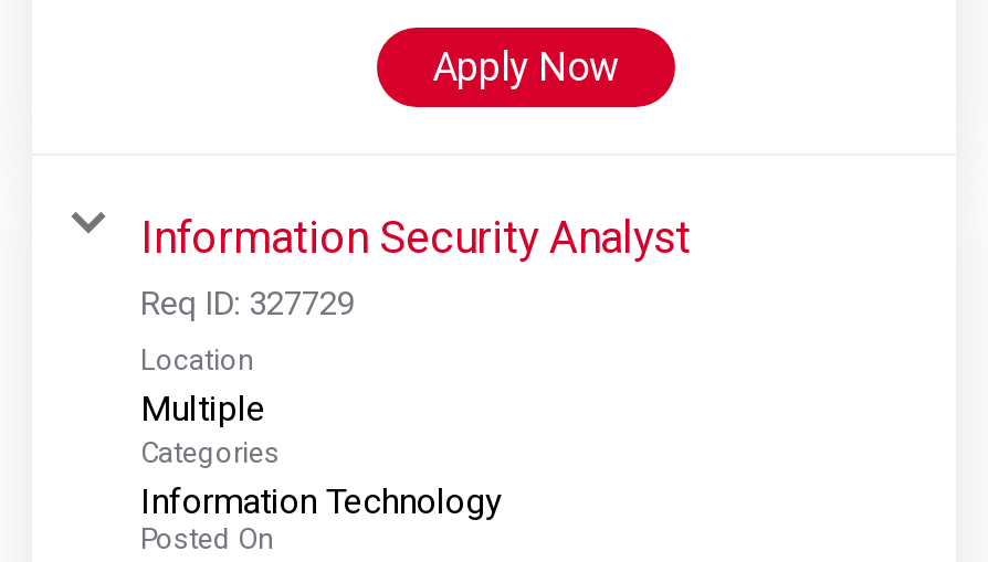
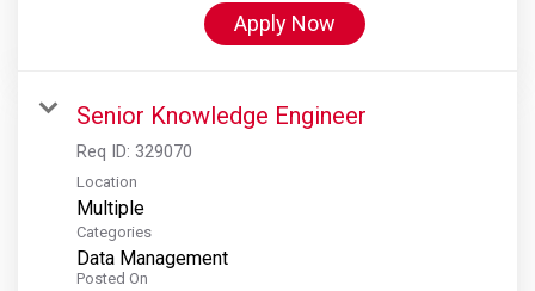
- Information Security Analyst
- Req ID: 327729
+ Senior Knowledge Engineer
+ Req ID: 329070

- Information Technology
+ Data Management
